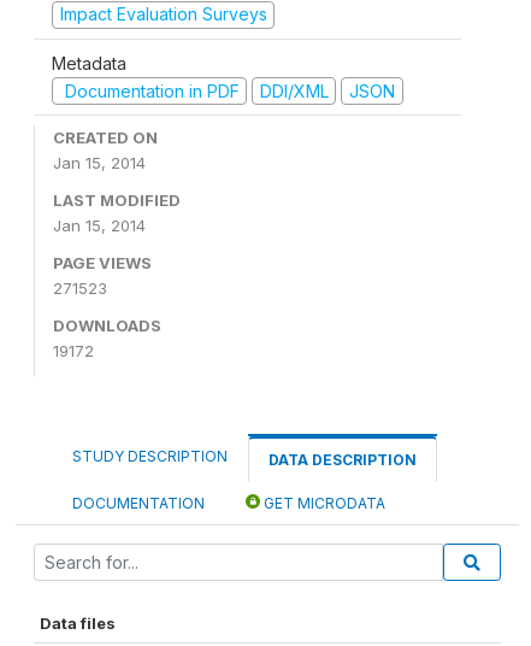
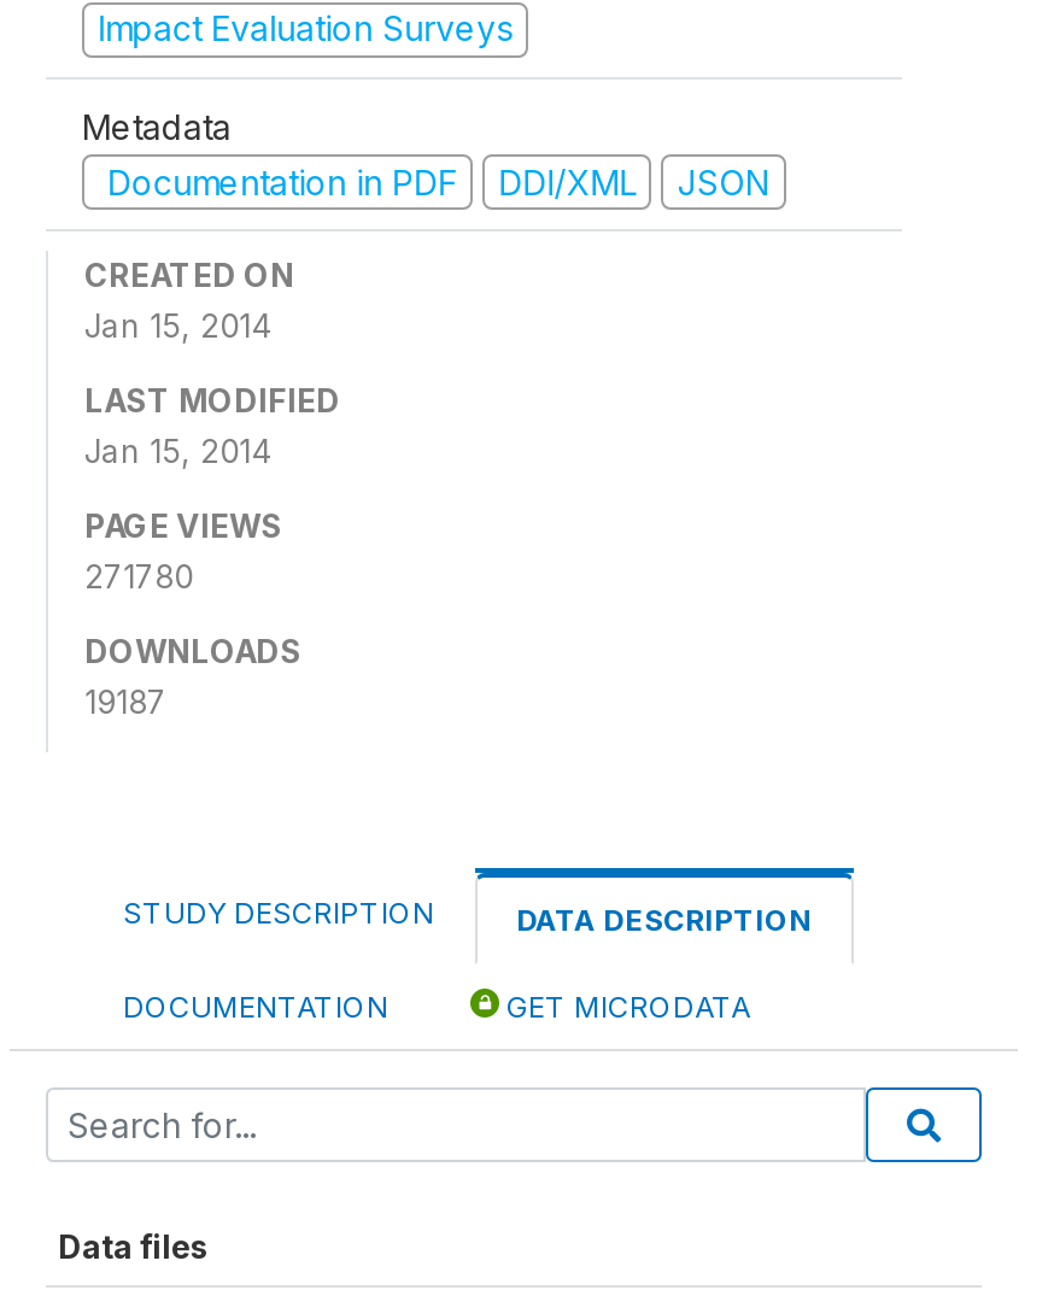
- 271523
+ 271780

- 19172
+ 19187
